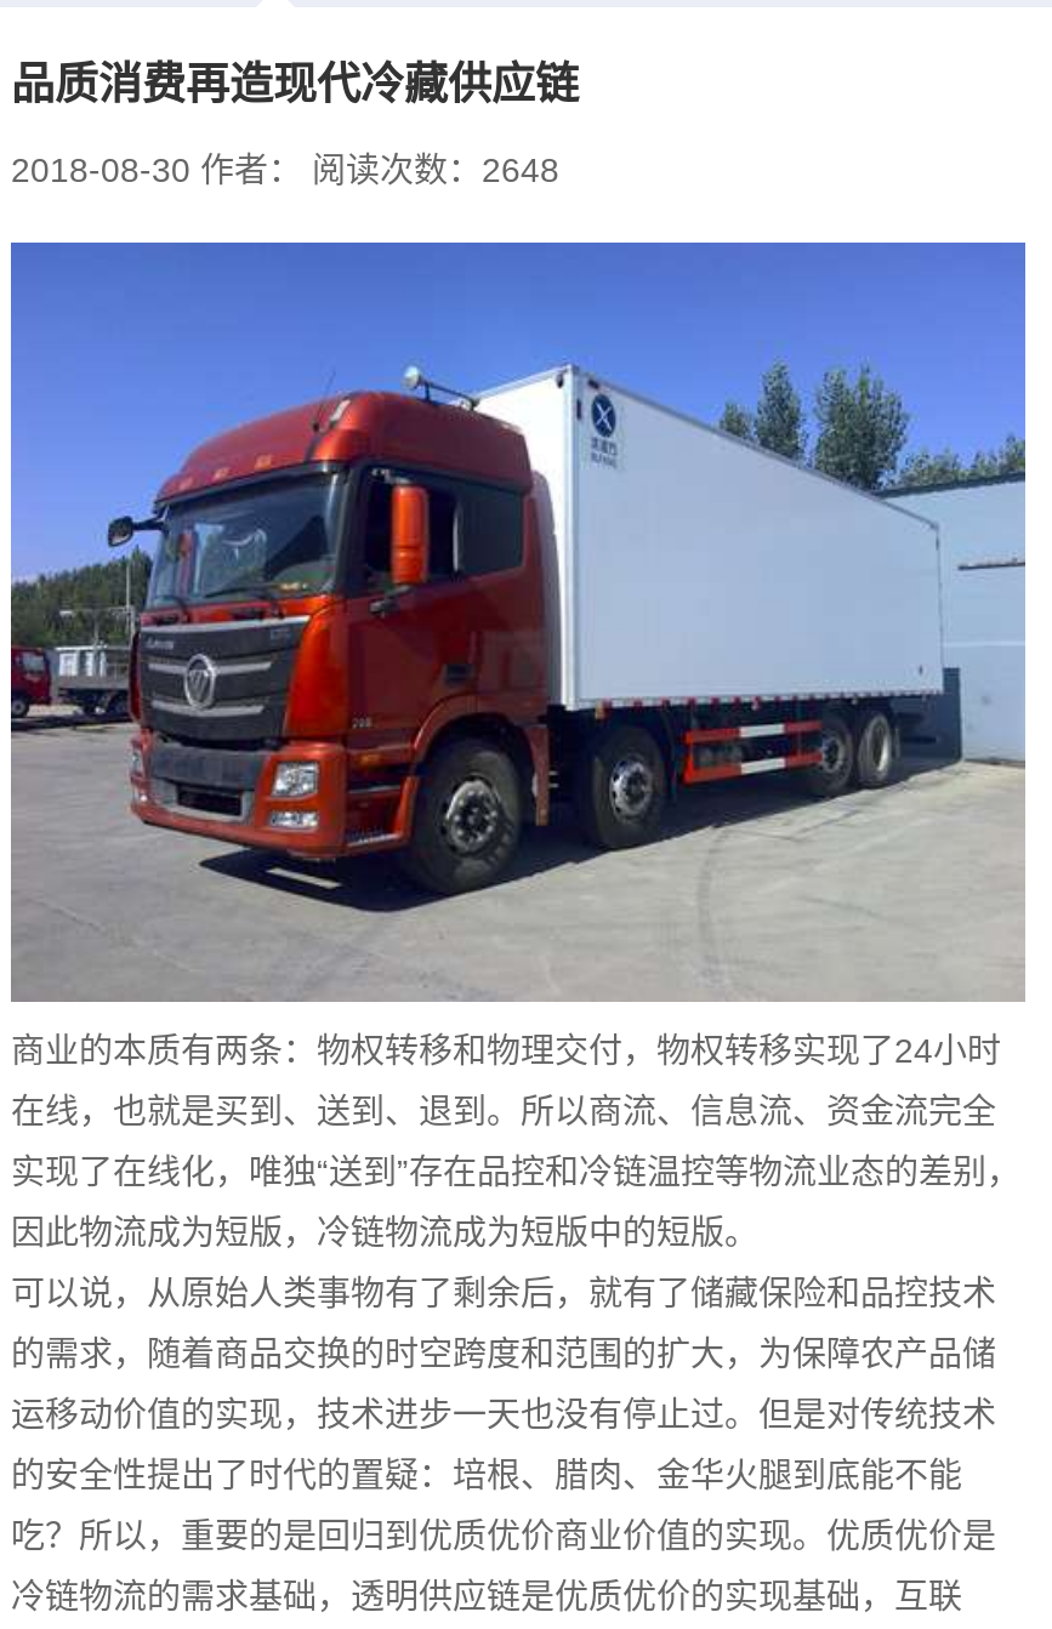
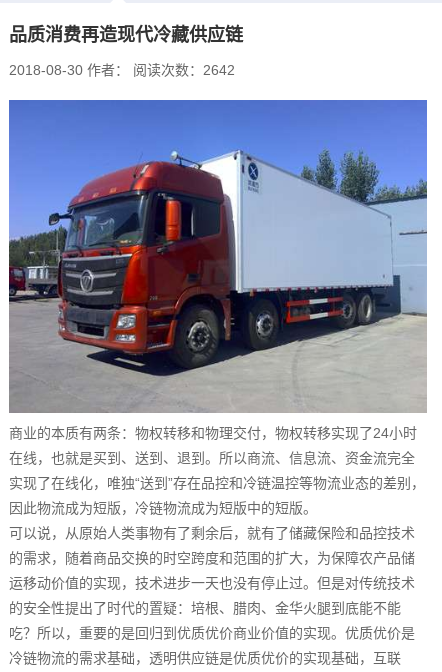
- 2018-08-30 作者： 阅读次数：2648
+ 2018-08-30 作者： 阅读次数：2642
